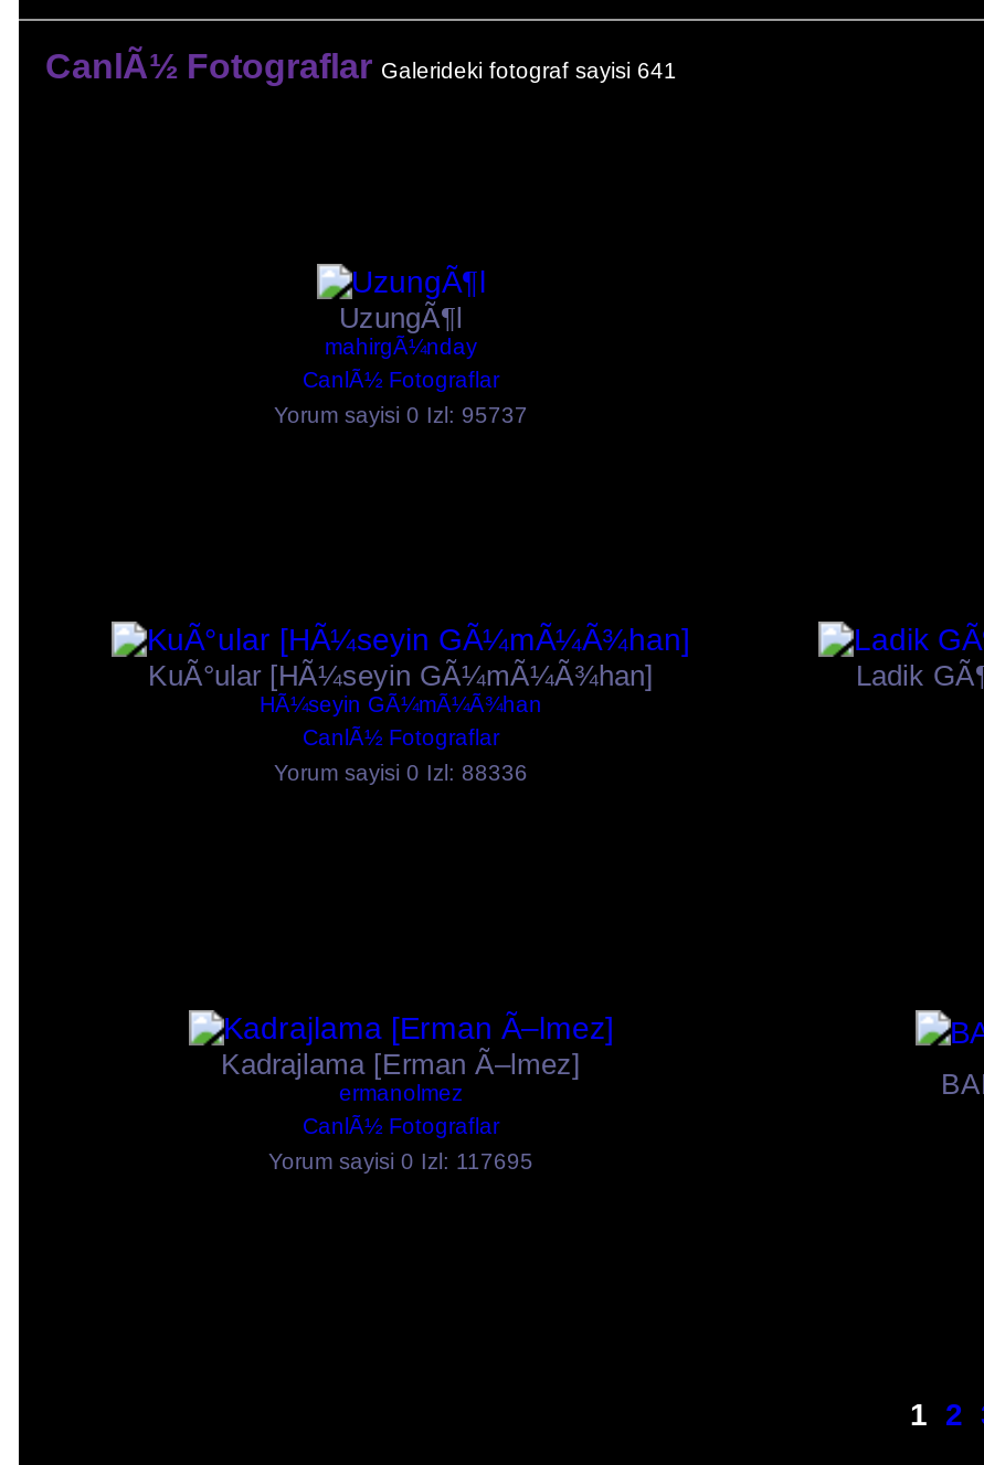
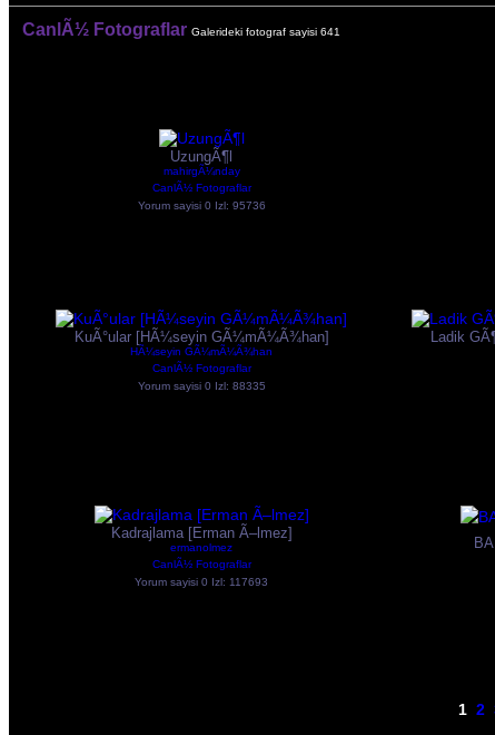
- Yorum sayisi 0 Izl: 95737
+ Yorum sayisi 0 Izl: 95736

- Yorum sayisi 0 Izl: 88336
+ Yorum sayisi 0 Izl: 88335

- Yorum sayisi 0 Izl: 117695
+ Yorum sayisi 0 Izl: 117693
